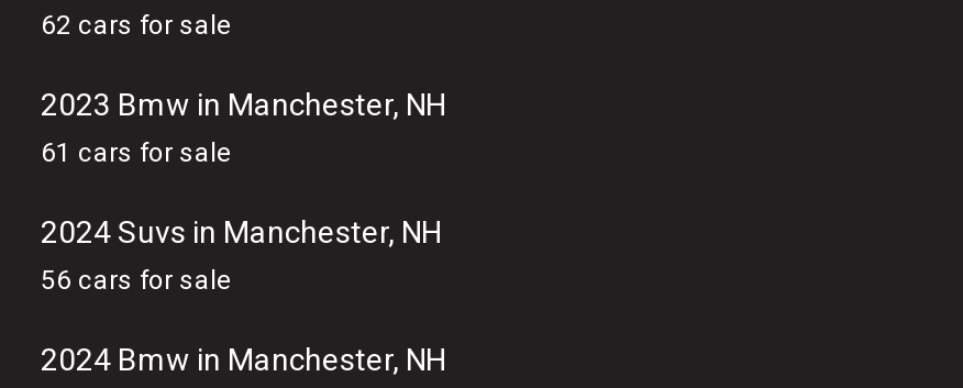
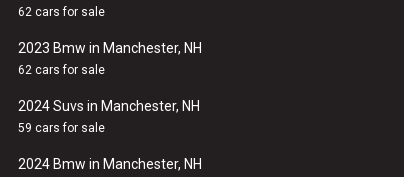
- 61 cars for sale
+ 62 cars for sale

- 56 cars for sale
+ 59 cars for sale
